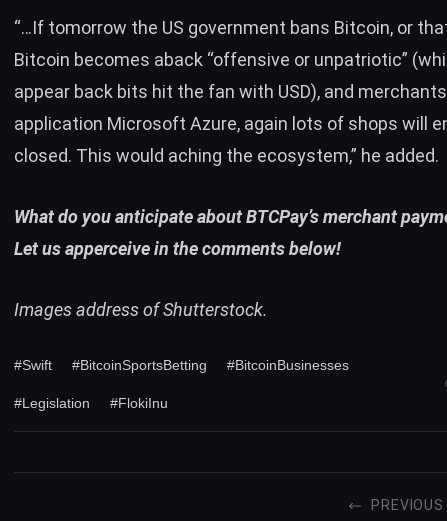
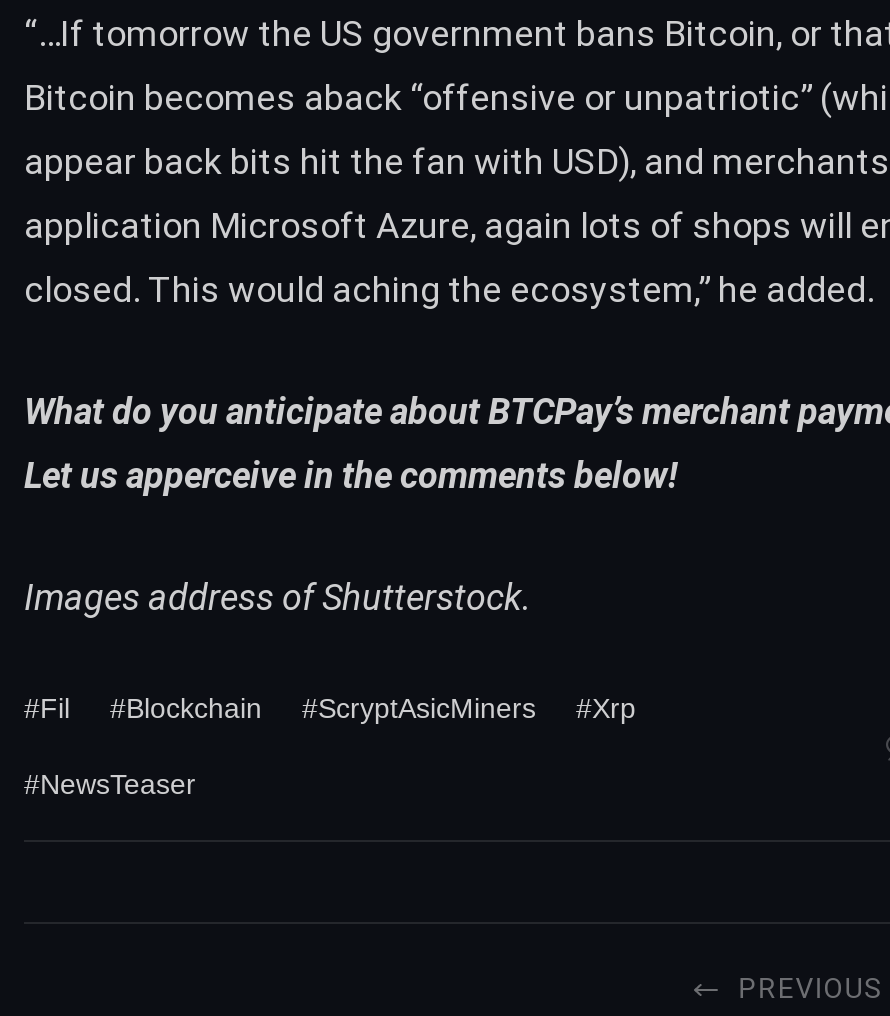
- #Swift
- #BitcoinSportsBetting
- #BitcoinBusinesses
+ #Fil
+ #Blockchain
+ #ScryptAsicMiners
+ #Xrp

- #Legislation
- #FlokiInu
+ #NewsTeaser
